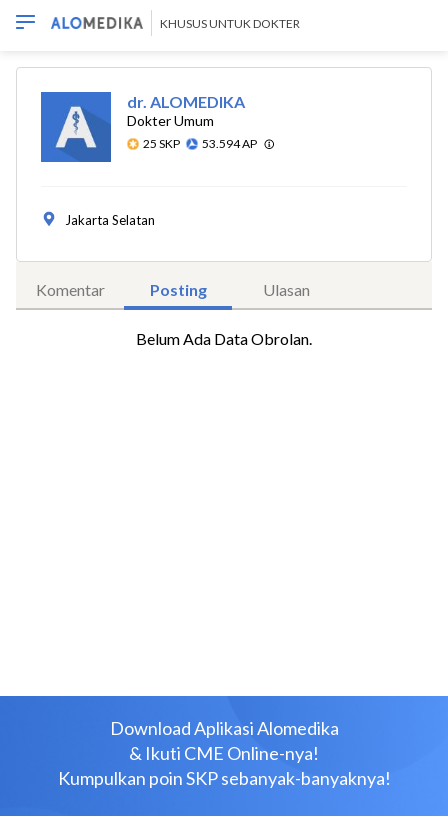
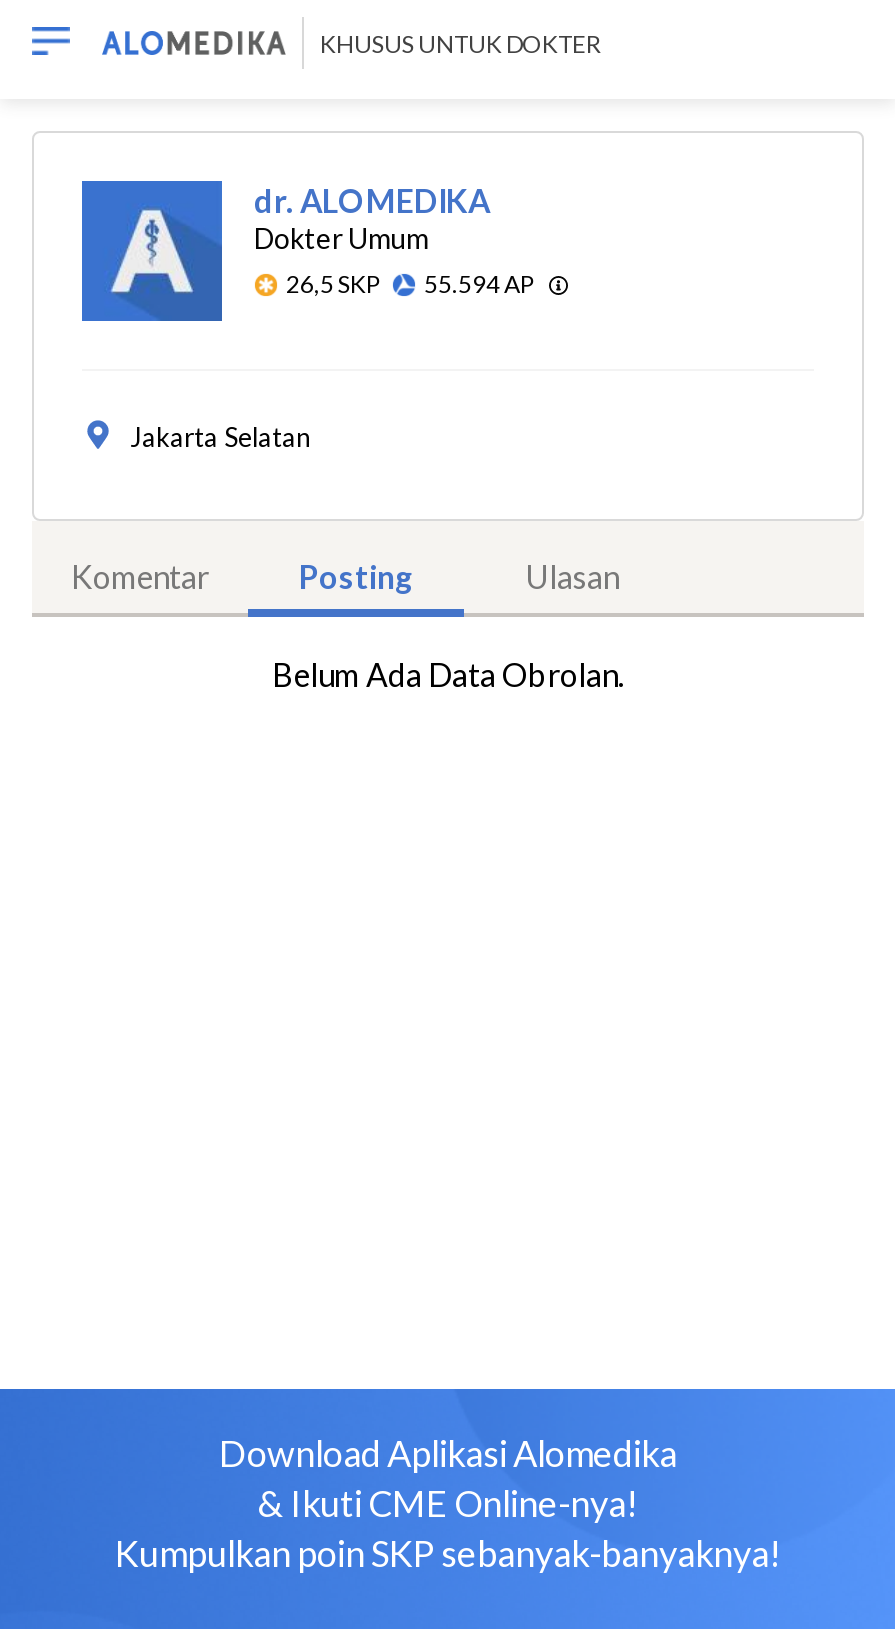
- 25 SKP
+ 26,5 SKP

- 53.594 AP
+ 55.594 AP
